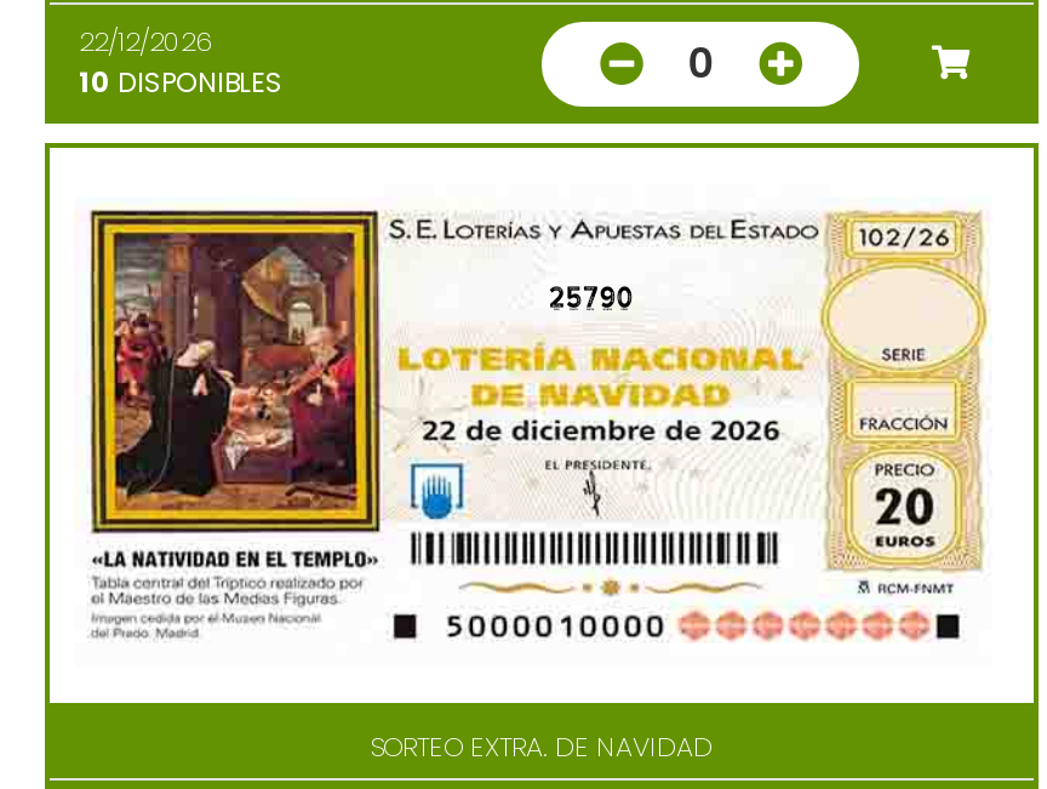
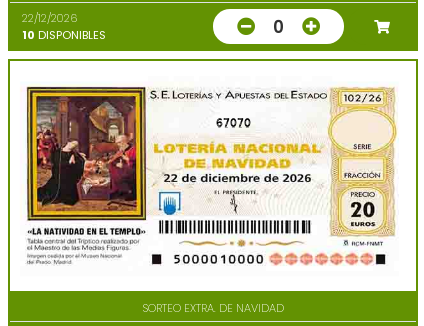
- 25790
+ 67070
